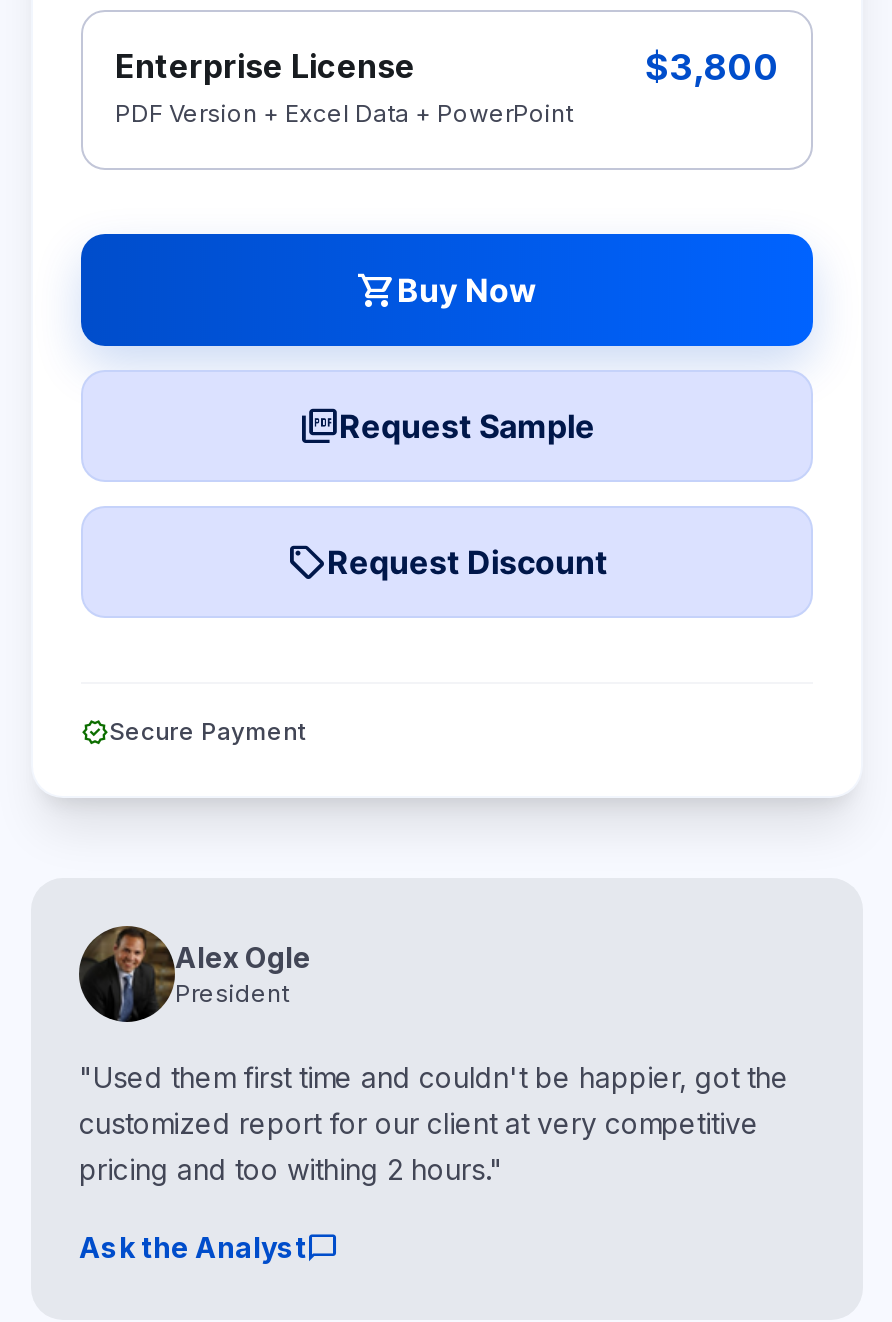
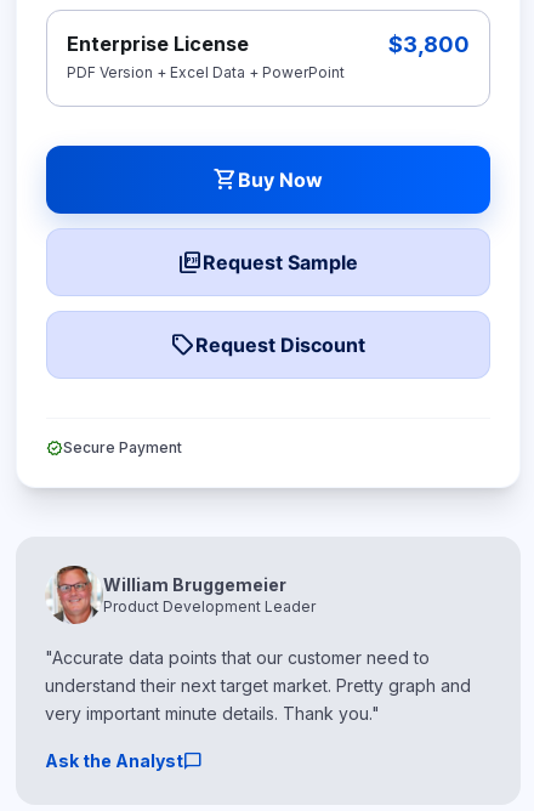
- [image]
- Alex Ogle
- President
+ [image]
+ William Bruggemeier
+ Product Development Leader

- "Used them first time and couldn't be happier, got the
- customized report for our client at very competitive
- pricing and too withing 2 hours."
+ "Accurate data points that our customer need to
+ understand their next target market. Pretty graph and
+ very important minute details. Thank you."
